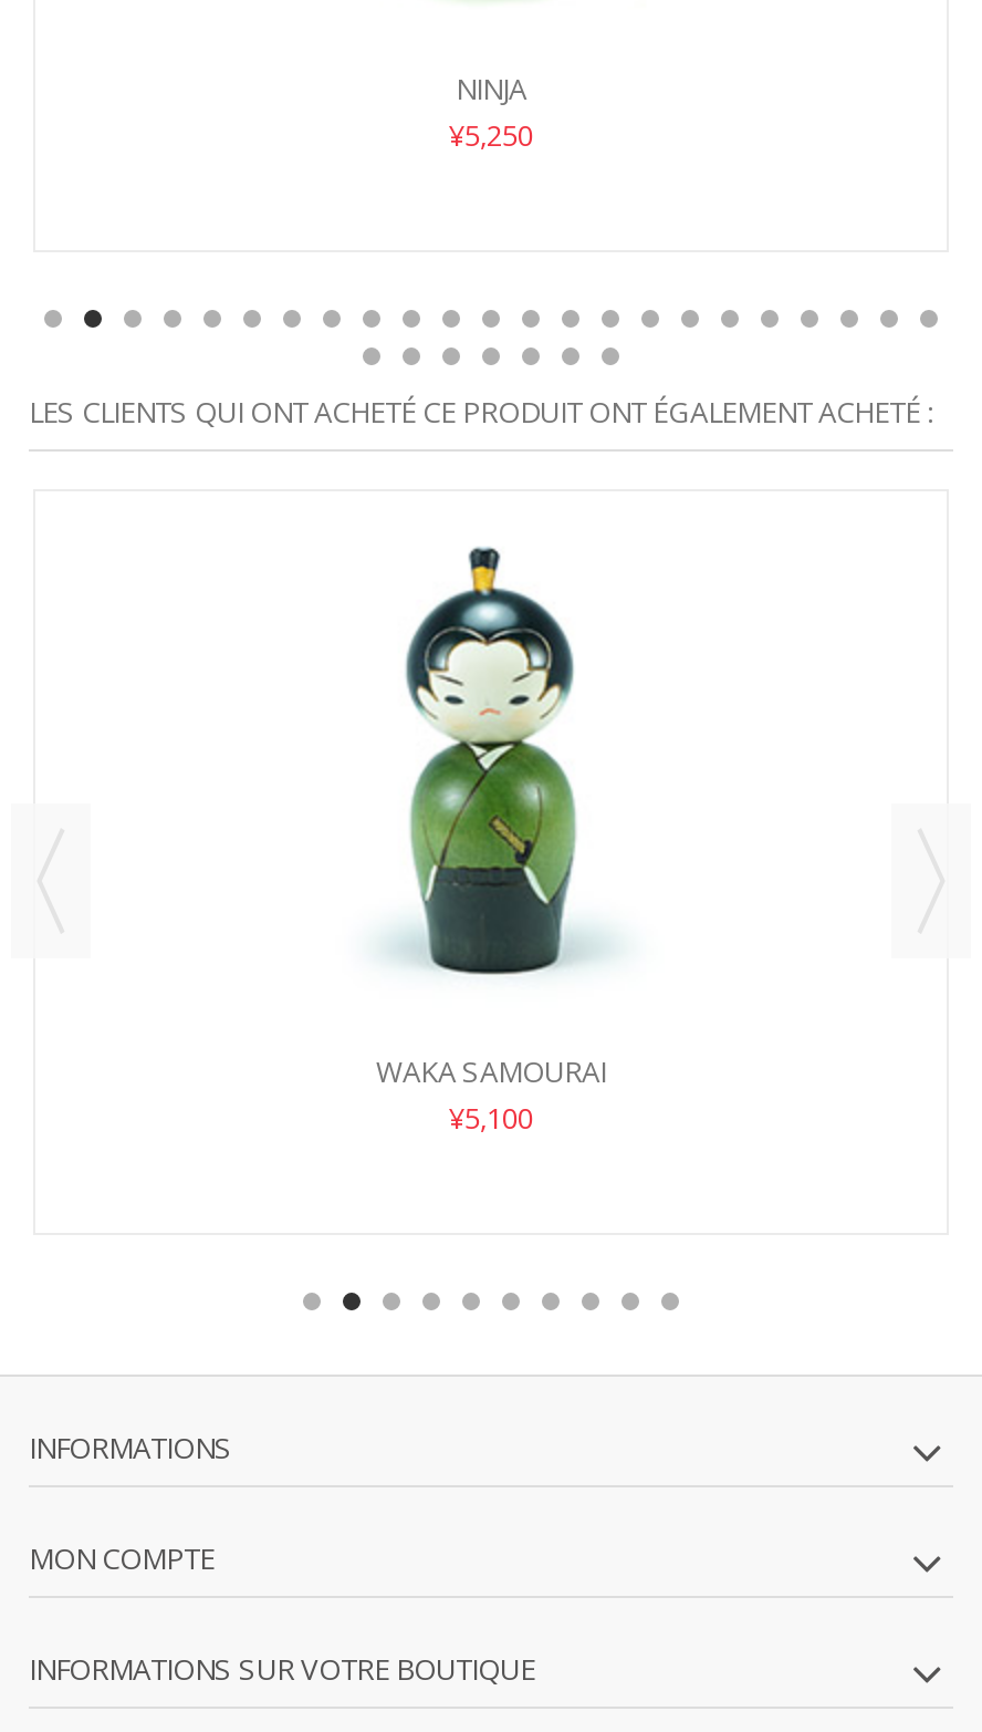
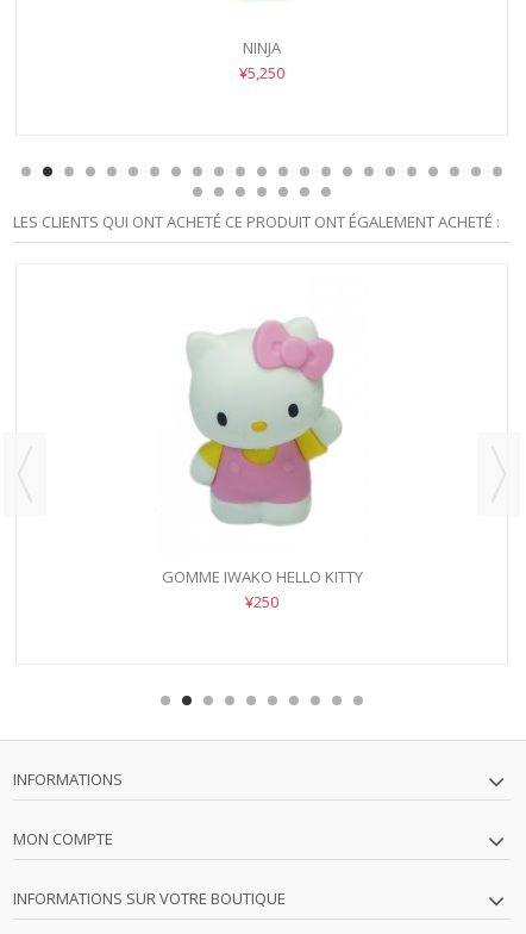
- [image]
- WAKA SAMOURAI
- ¥5,100
+ [image]
+ GOMME IWAKO HELLO KITTY
+ ¥250
